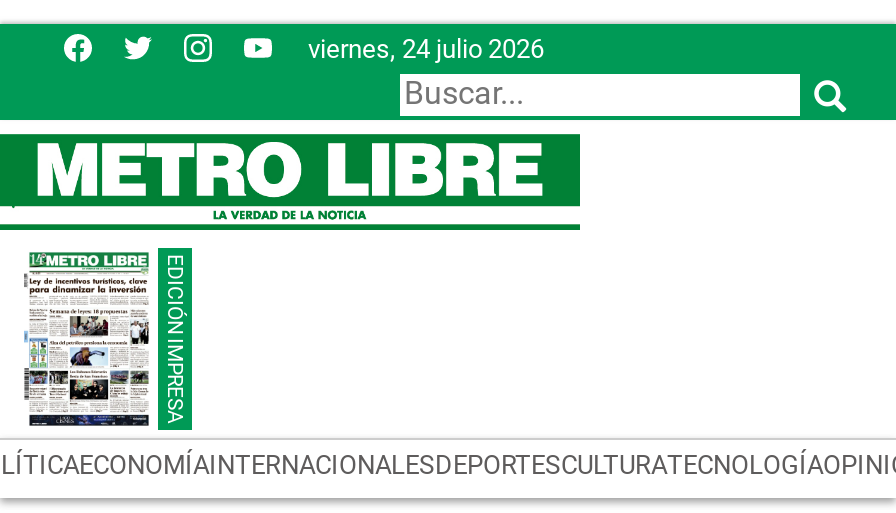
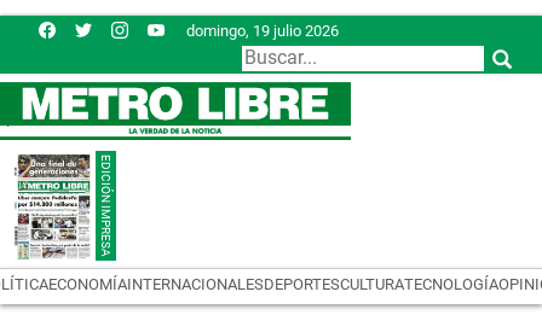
- viernes, 24 julio 2026
+ domingo, 19 julio 2026

- [image]
+ [image]
